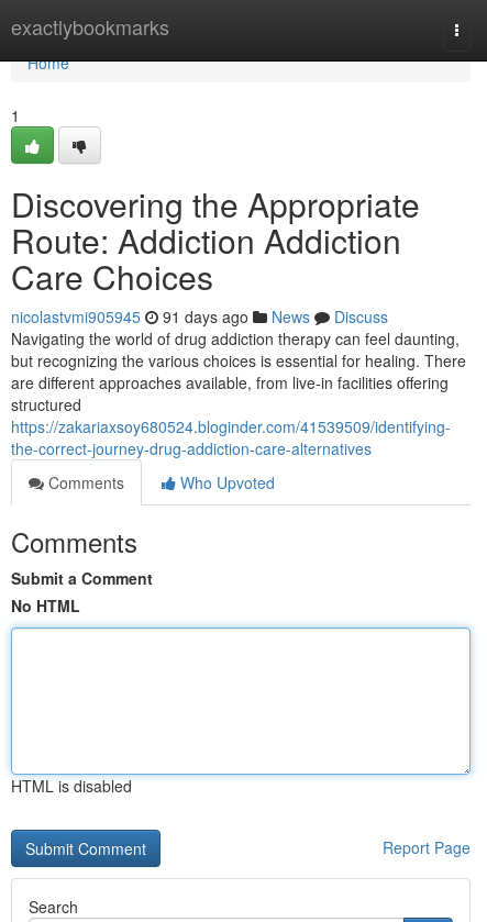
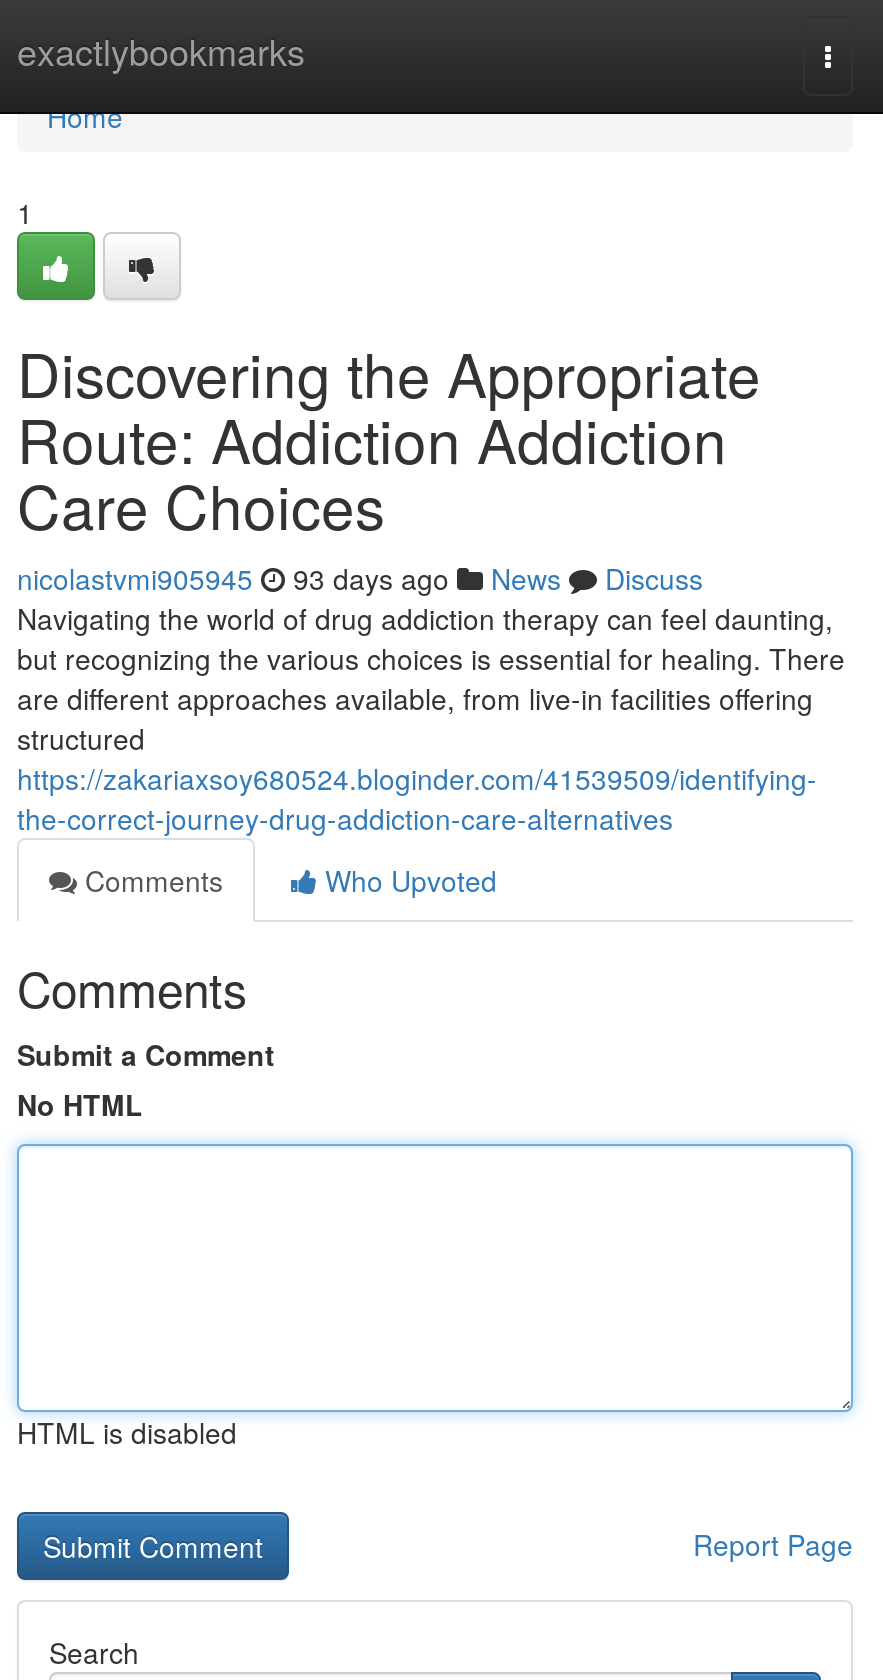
- nicolastvmi905945 91 days ago News Discuss
+ nicolastvmi905945 93 days ago News Discuss
